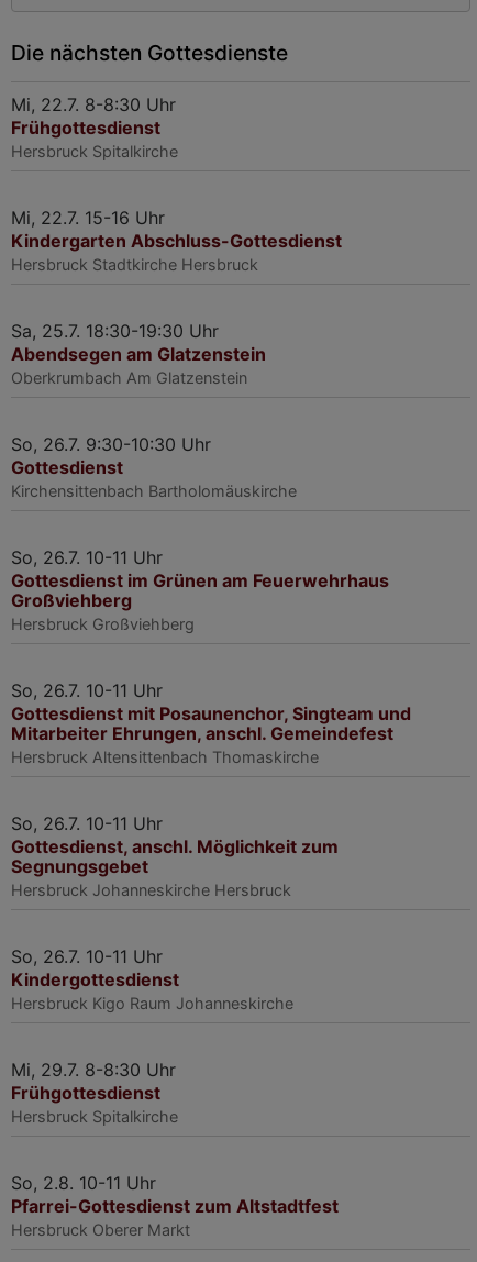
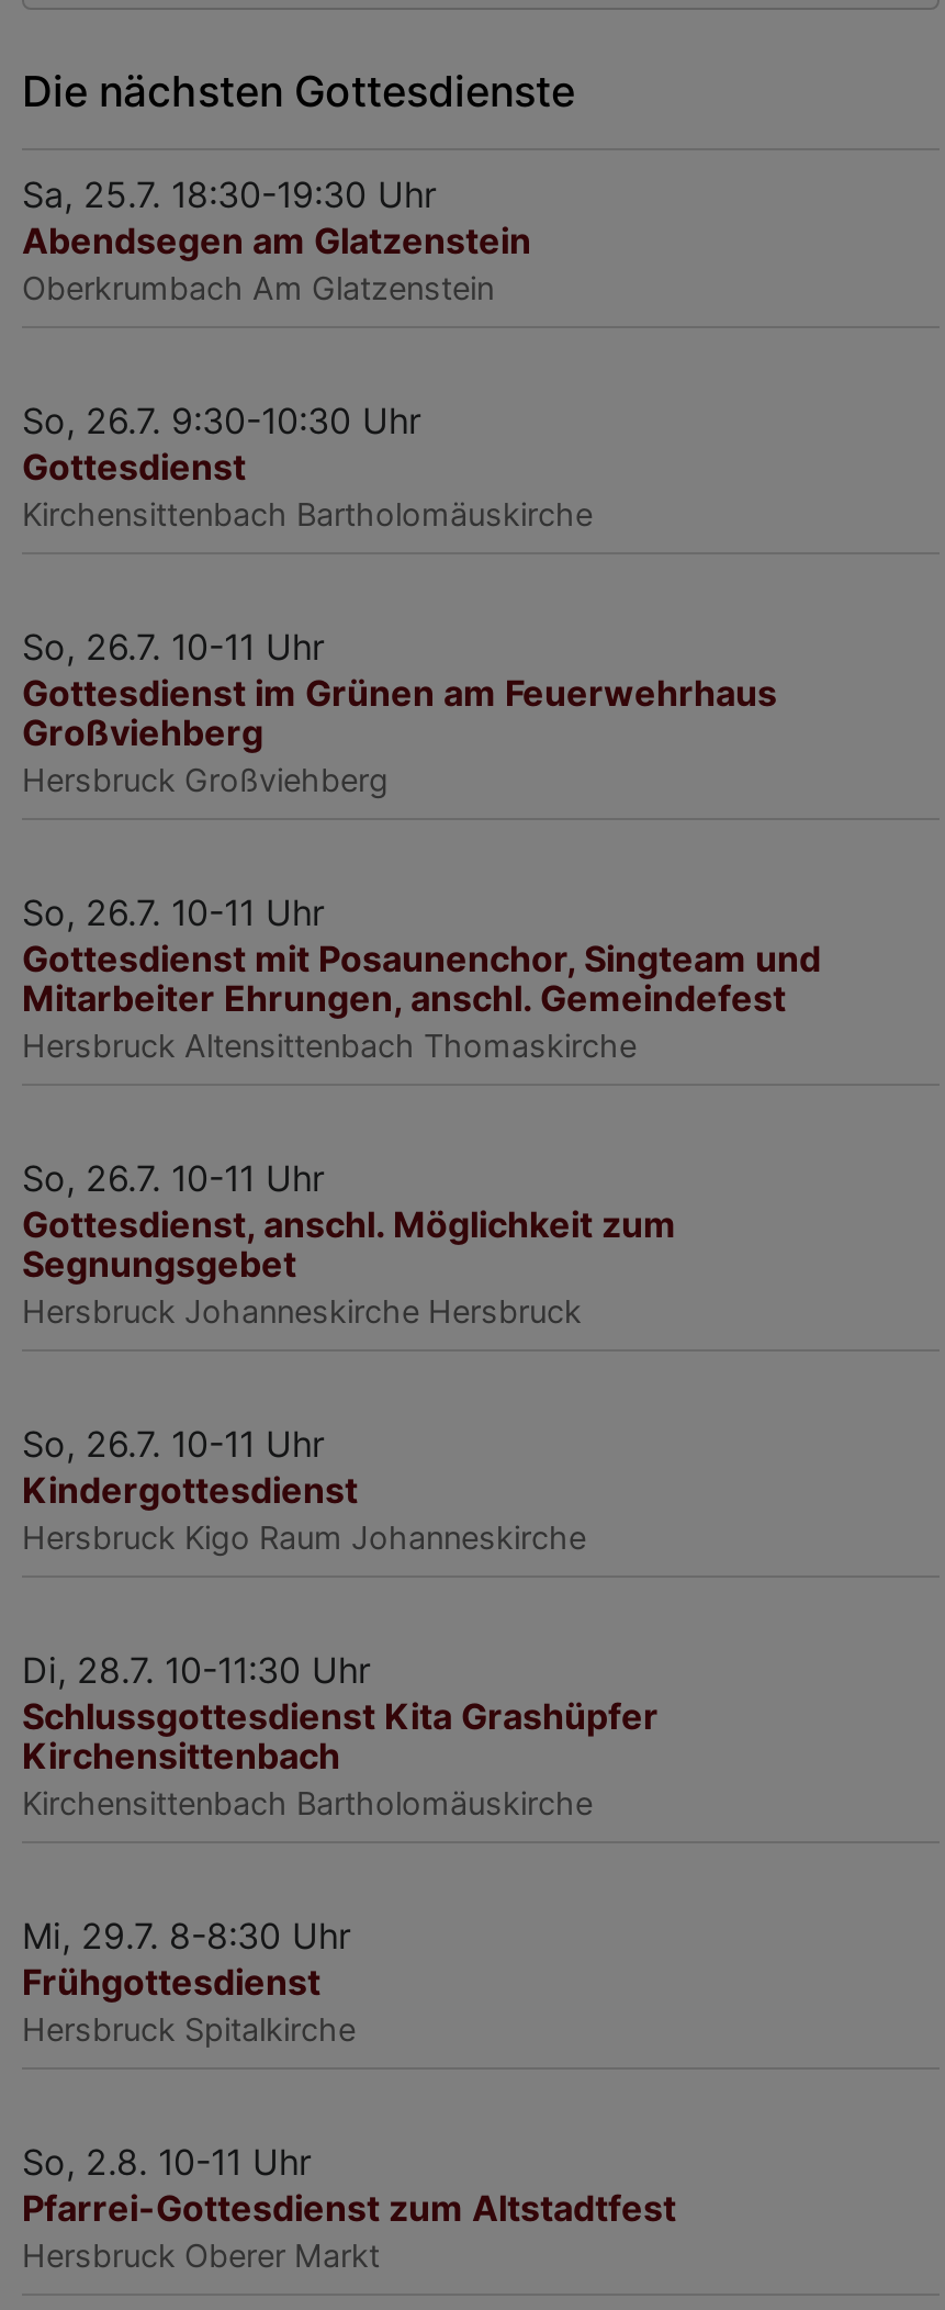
- Mi, 22.7. 8-8:30 Uhr
- Frühgottesdienst
- Hersbruck Spitalkirche
- Mi, 22.7. 15-16 Uhr
- Kindergarten Abschluss-Gottesdienst
- Hersbruck Stadtkirche Hersbruck

moved up: Sa, 25.7. 18:30-19:30 Uhr | Abendsegen am Glatzenstein | Oberkrumbach Am Glatzenstein | ... | Kindergottesdienst | Hersbruck Kigo Raum Johanneskirche

+ Di, 28.7. 10-11:30 Uhr
+ Schlussgottesdienst Kita Grashüpfer
+ Kirchensittenbach
+ Kirchensittenbach Bartholomäuskirche
